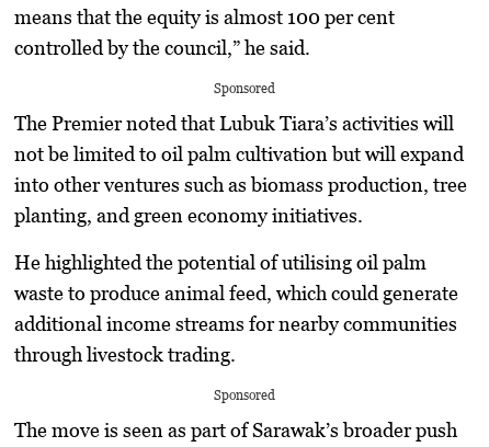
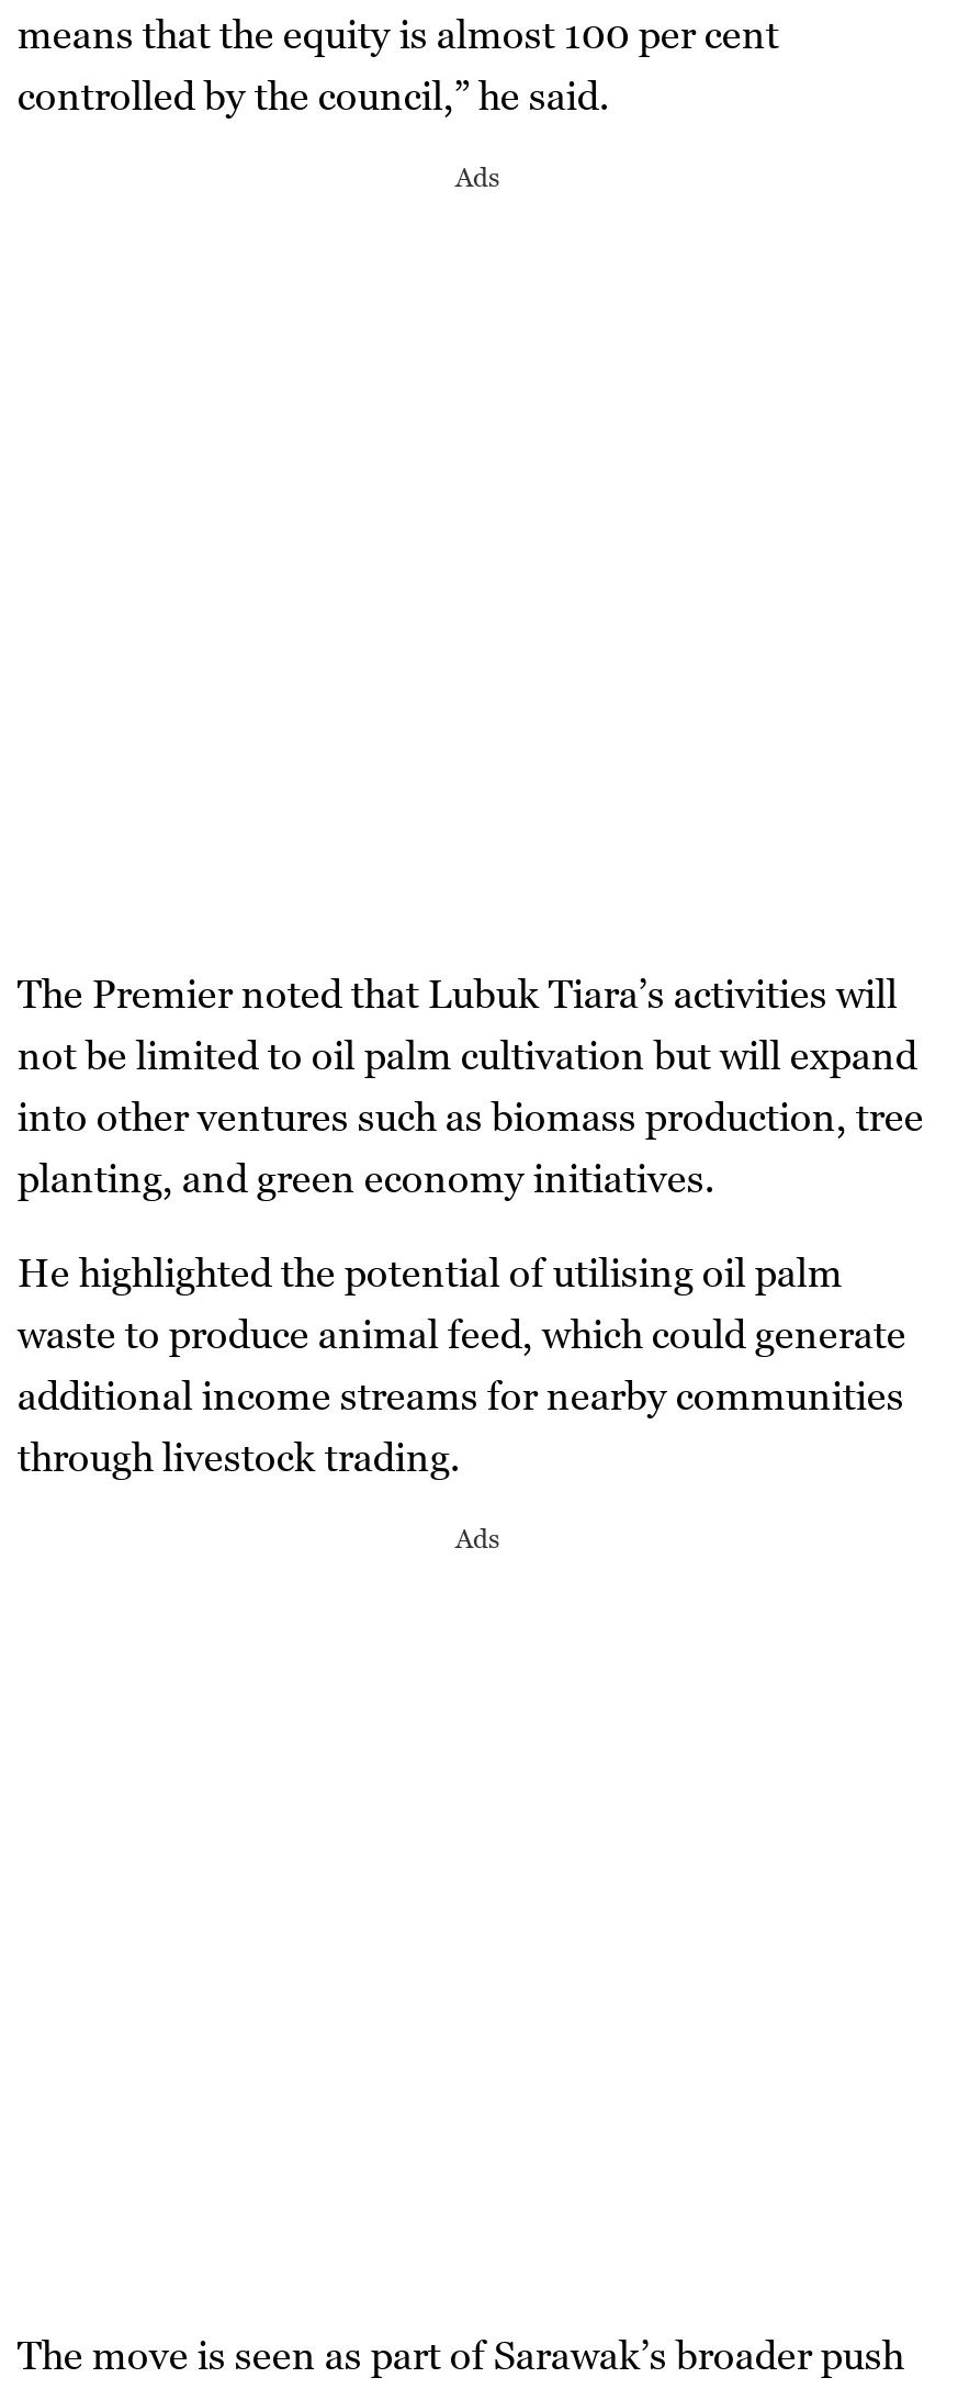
- Sponsored
+ Ads

- Sponsored
+ Ads
